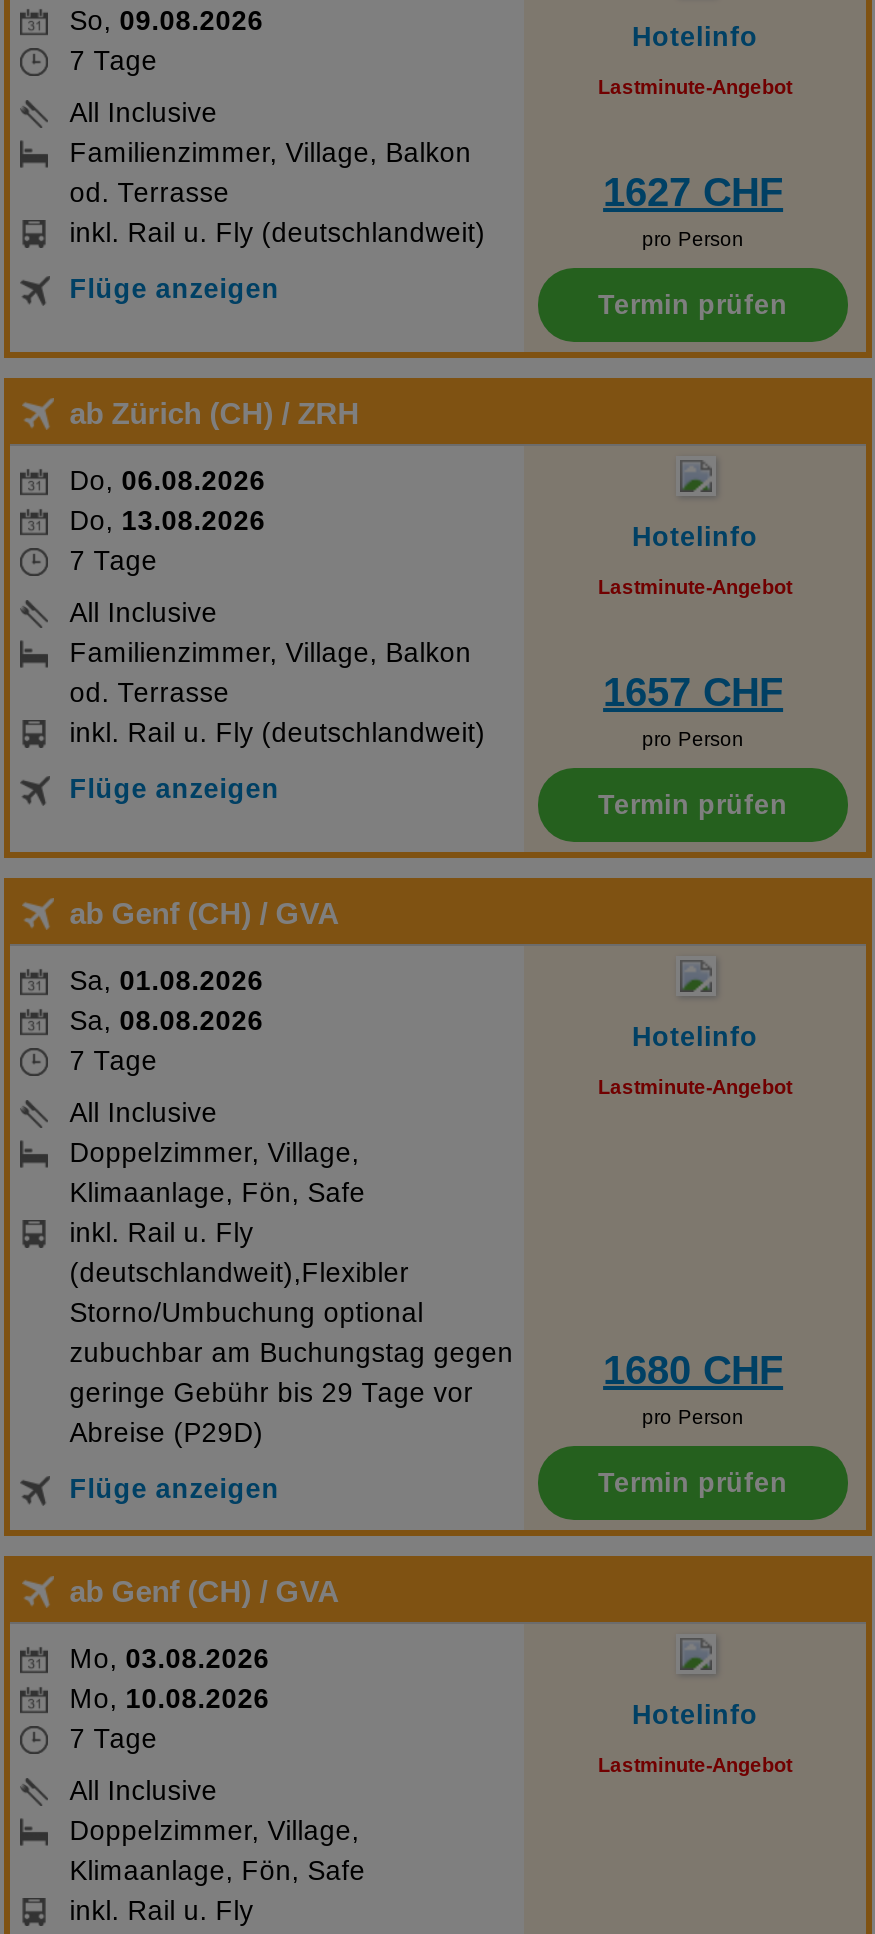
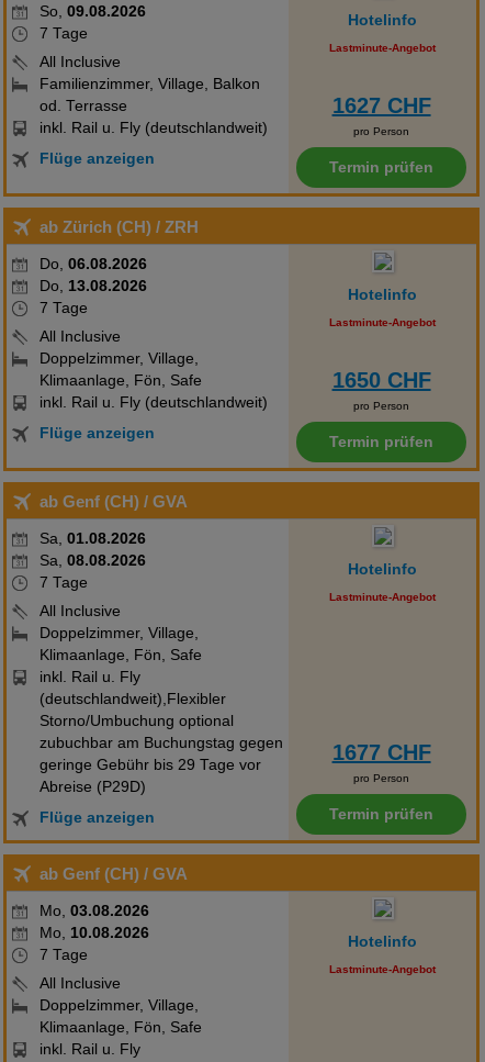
- Familienzimmer, Village, Balkon
- od. Terrasse
+ Doppelzimmer, Village,
+ Klimaanlage, Fön, Safe

- 1657 CHF
+ 1650 CHF

- 1680 CHF
+ 1677 CHF
